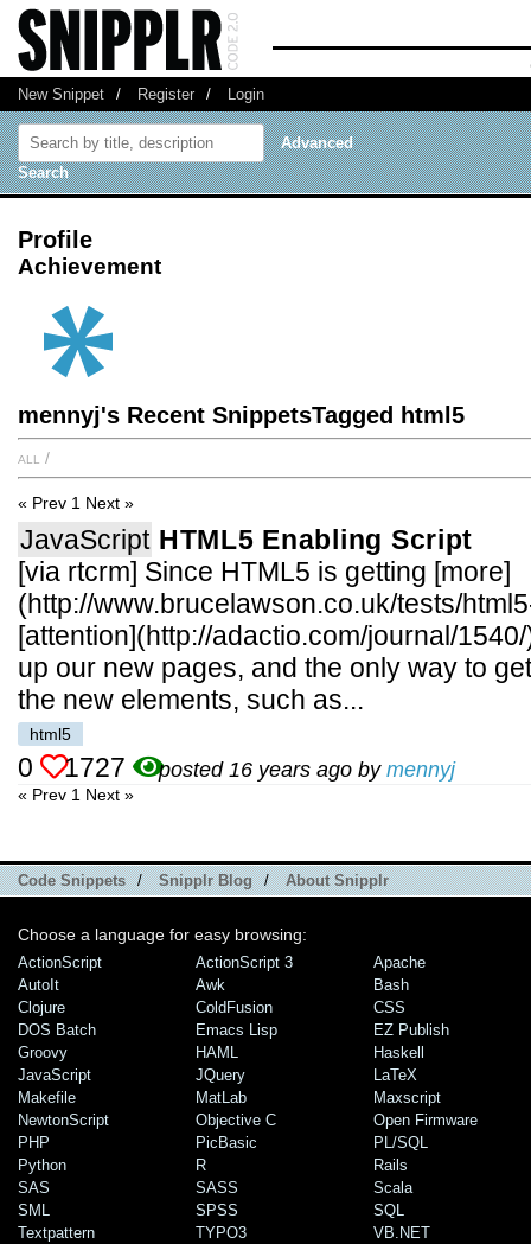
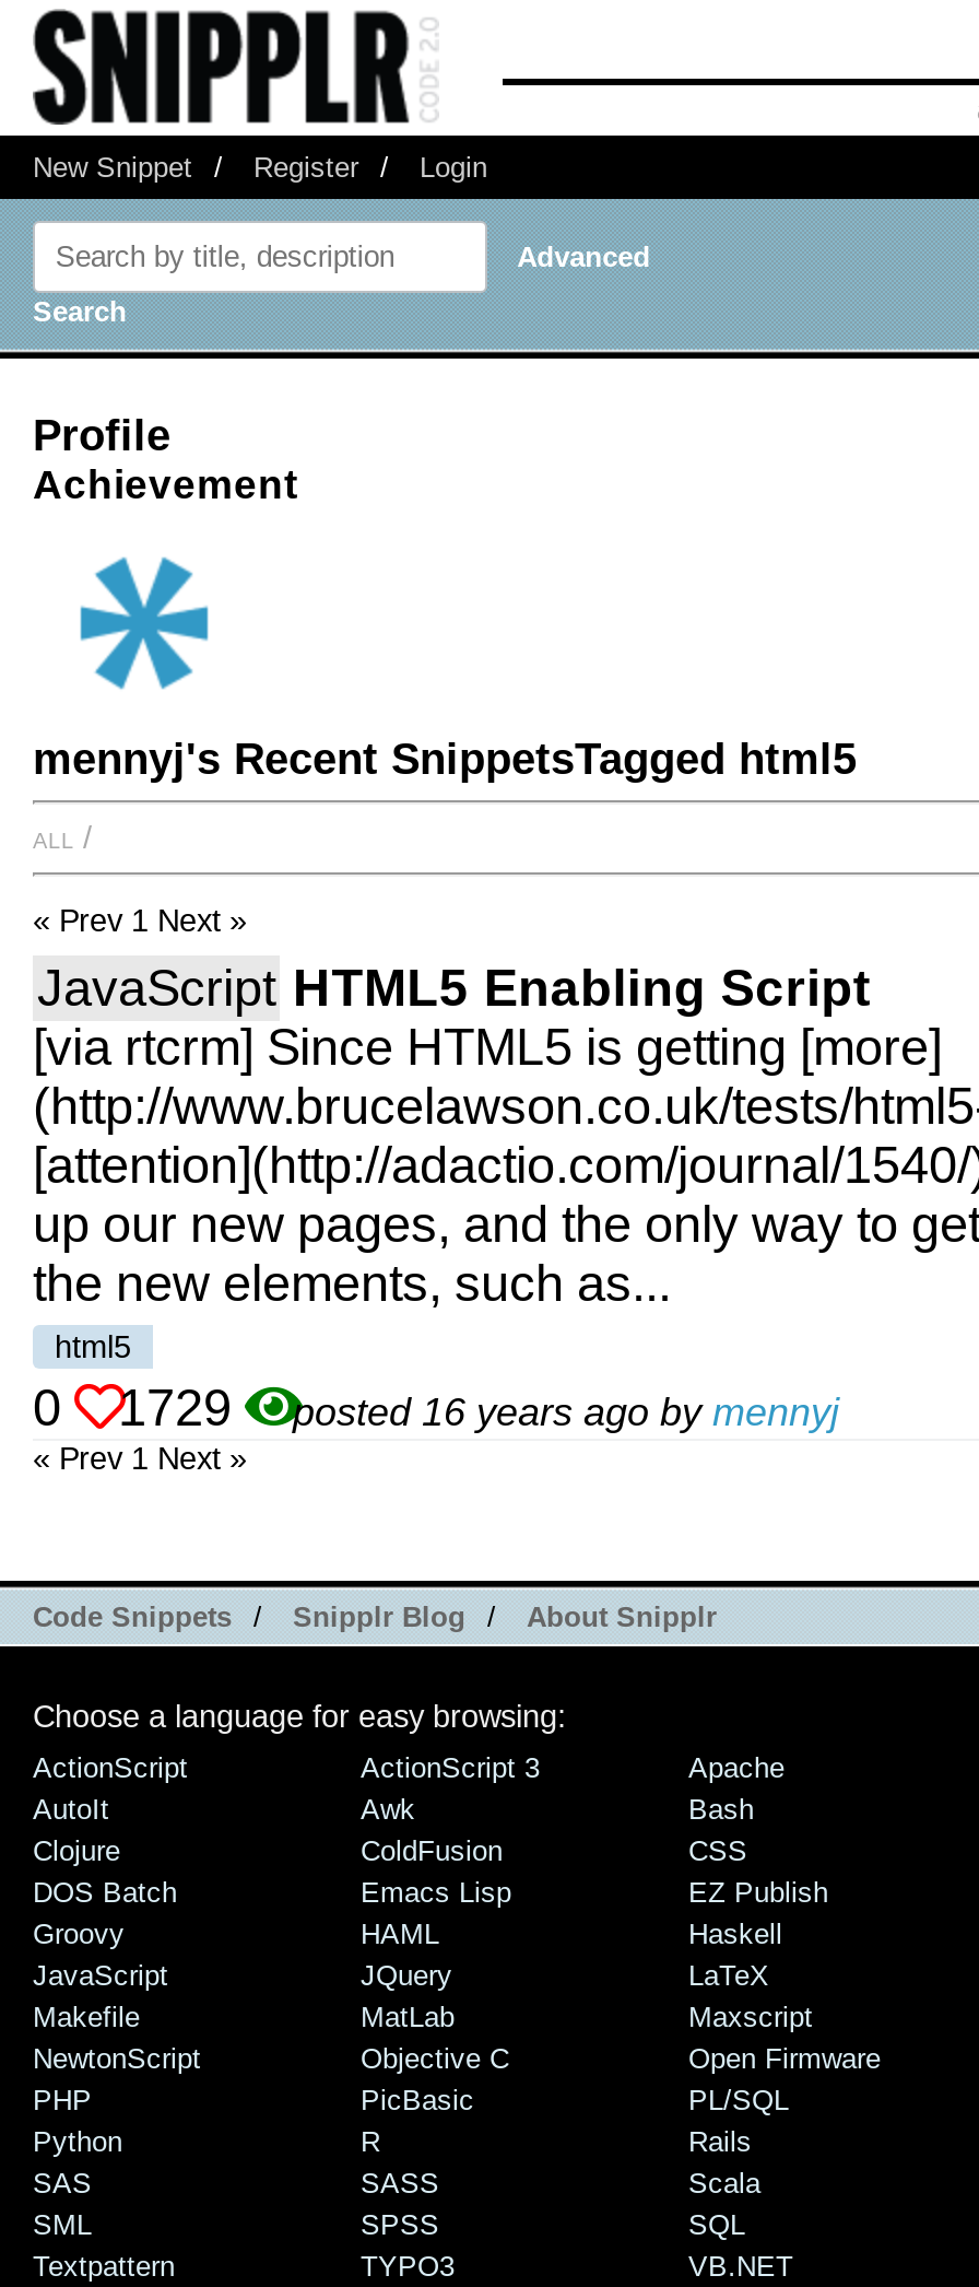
- 0 1727 posted 16 years ago by mennyj
+ 0 1729 posted 16 years ago by mennyj
